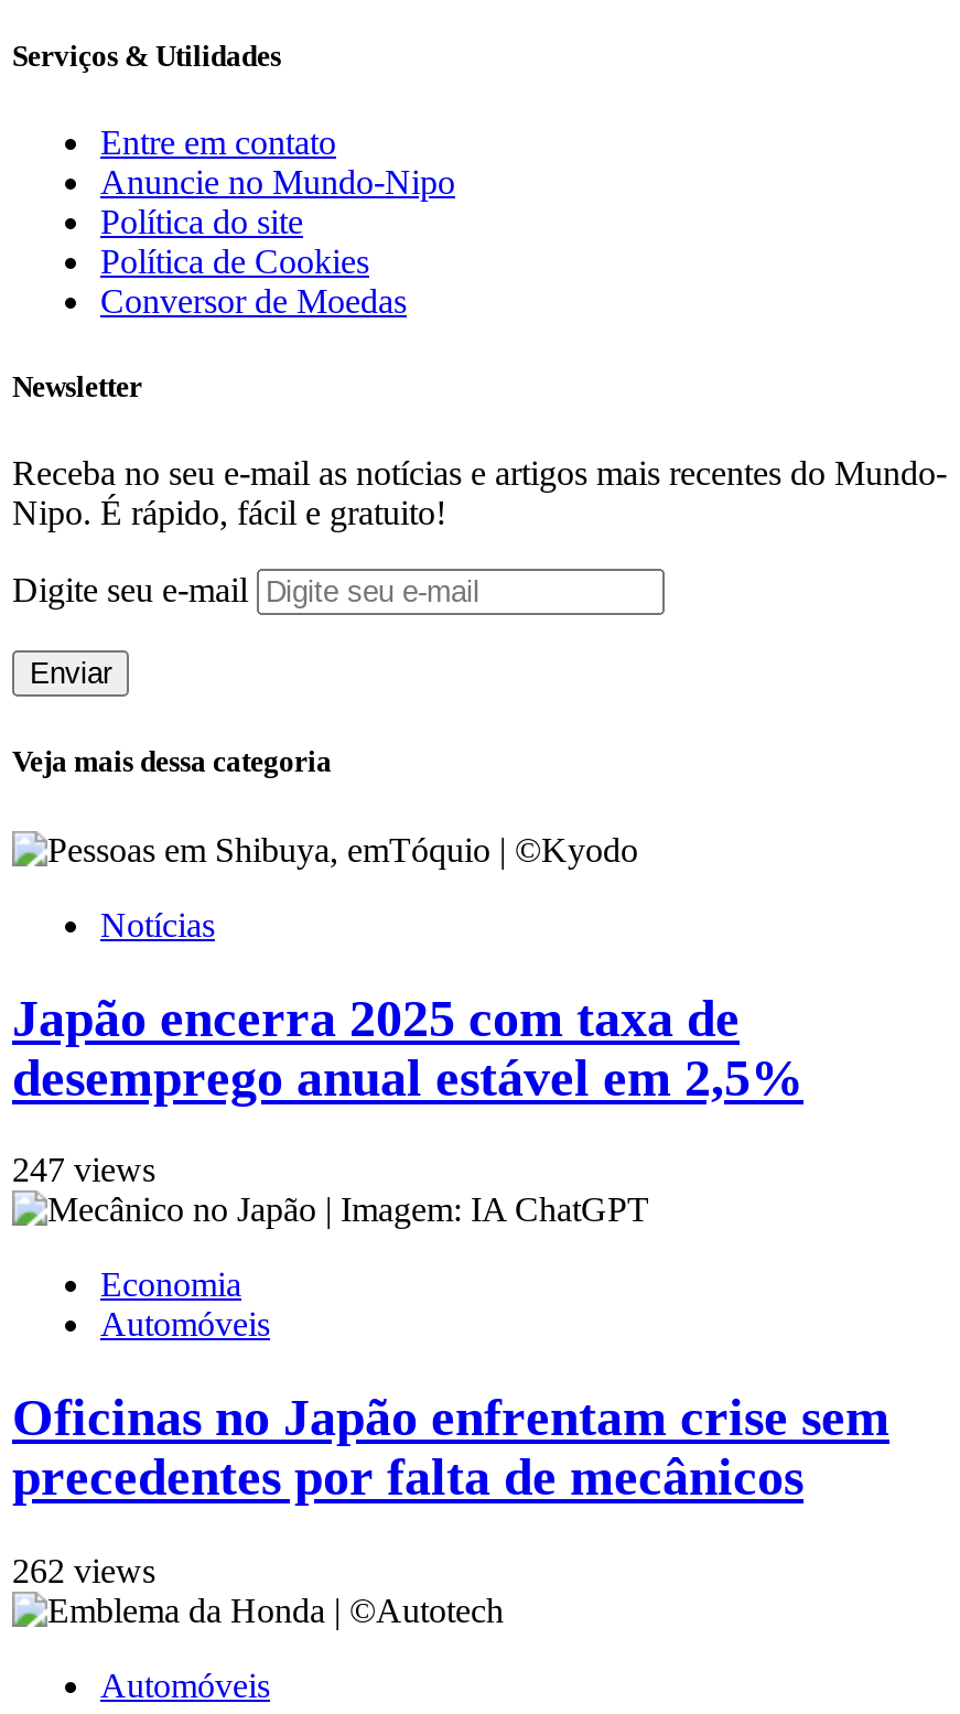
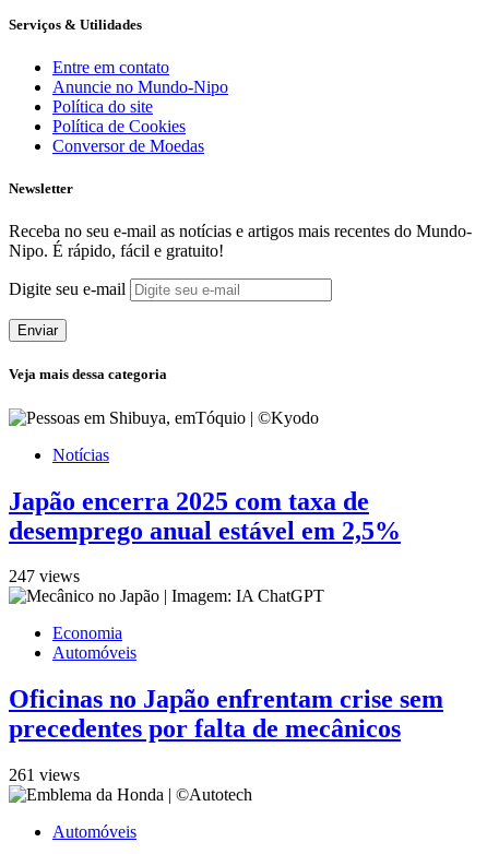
- 262 views
+ 261 views
